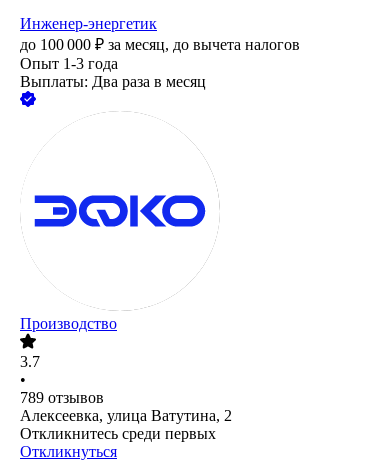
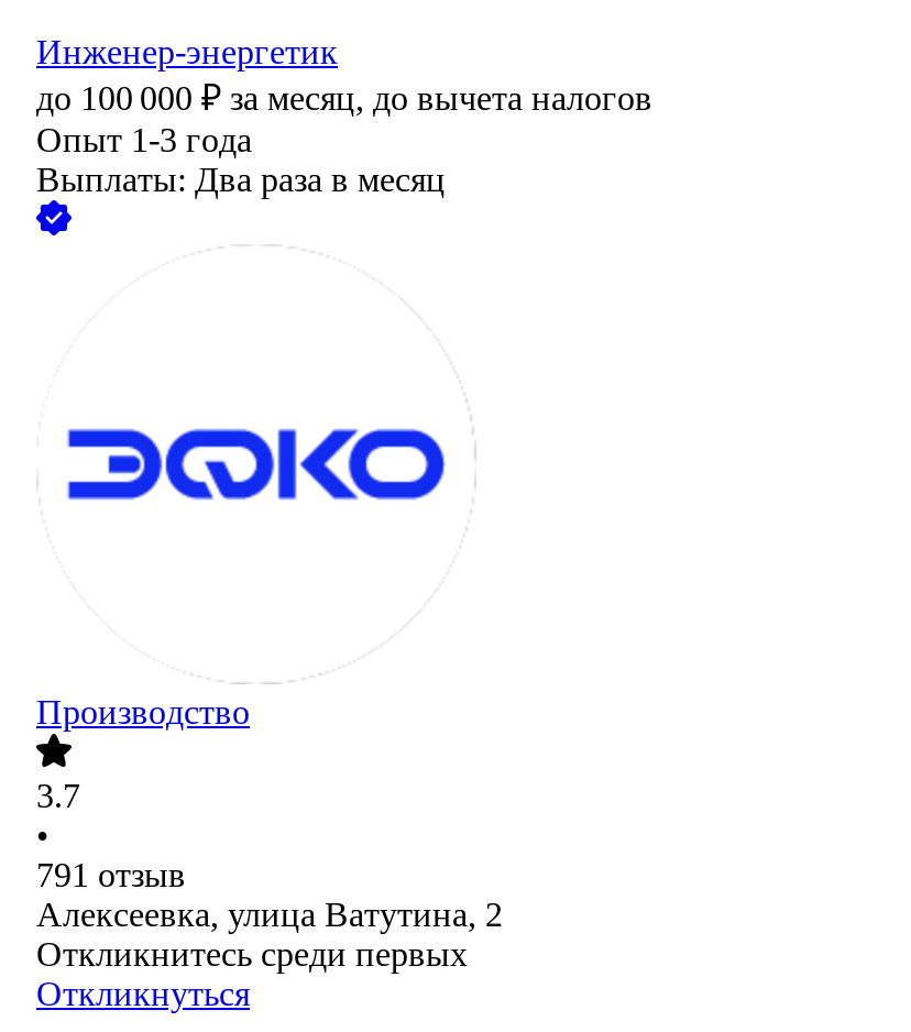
- 789 отзывов
+ 791 отзыв
